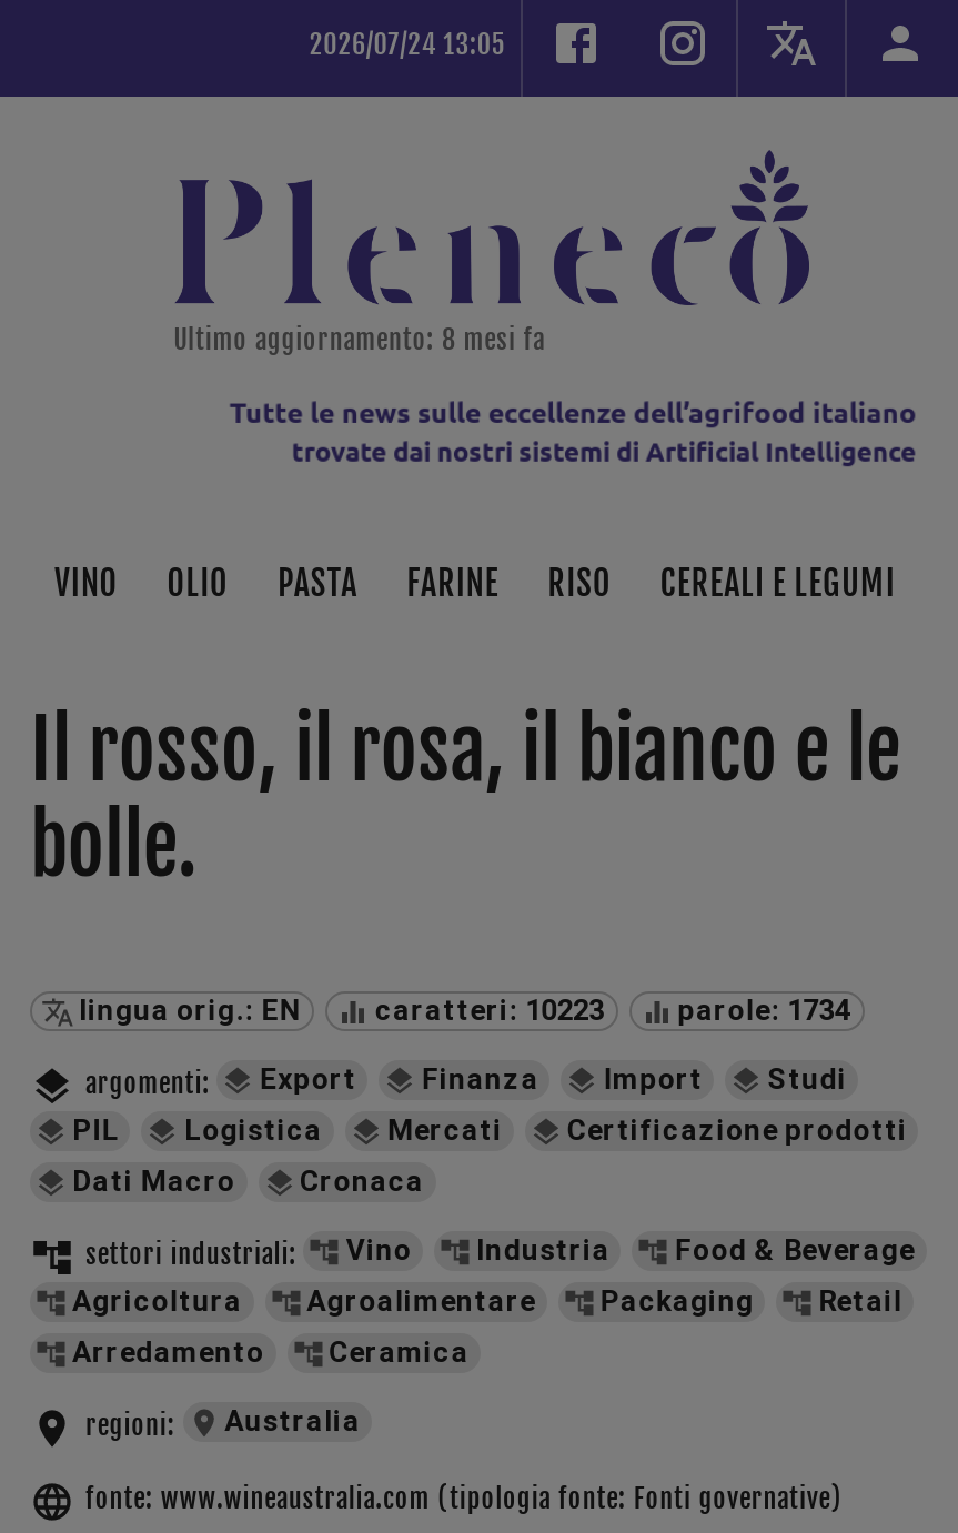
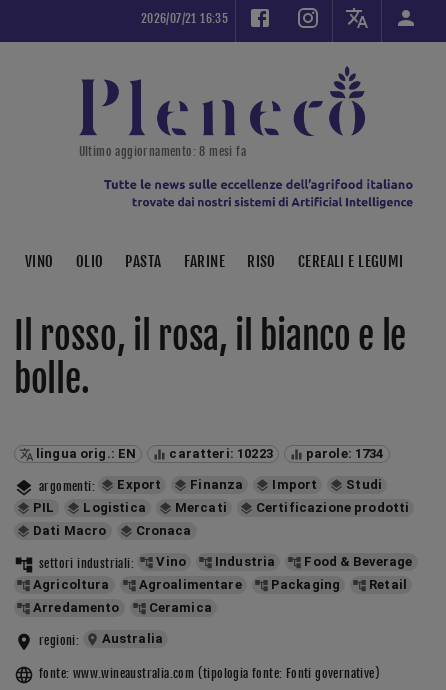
- 2026/07/24 13:05
+ 2026/07/21 16:35
